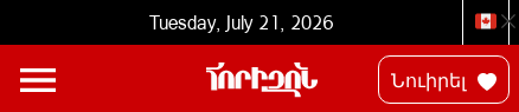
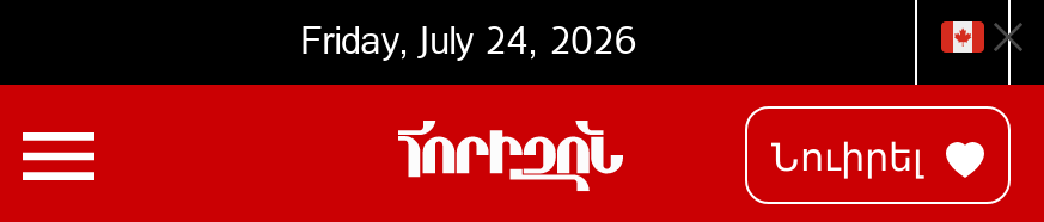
- Tuesday, July 21, 2026
+ Friday, July 24, 2026
